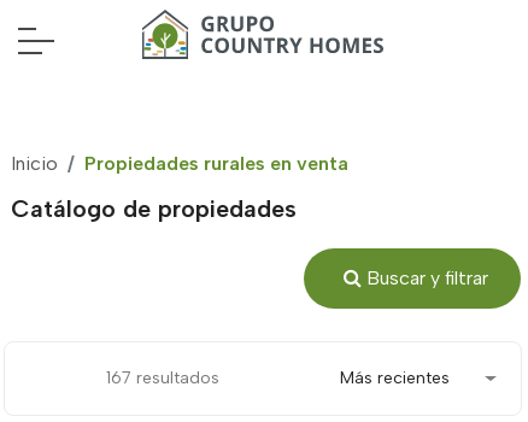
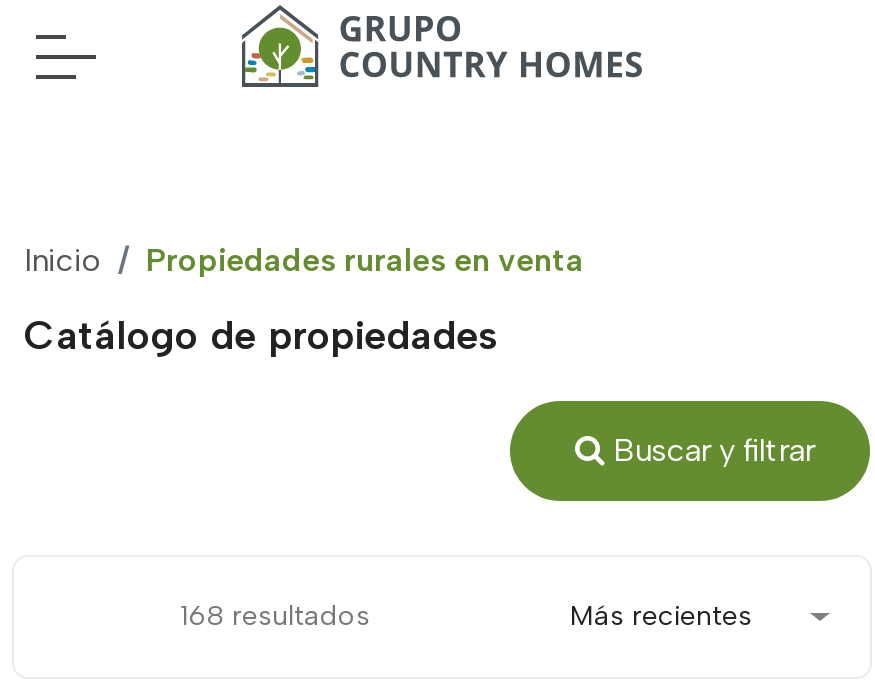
- 167 resultados
+ 168 resultados
